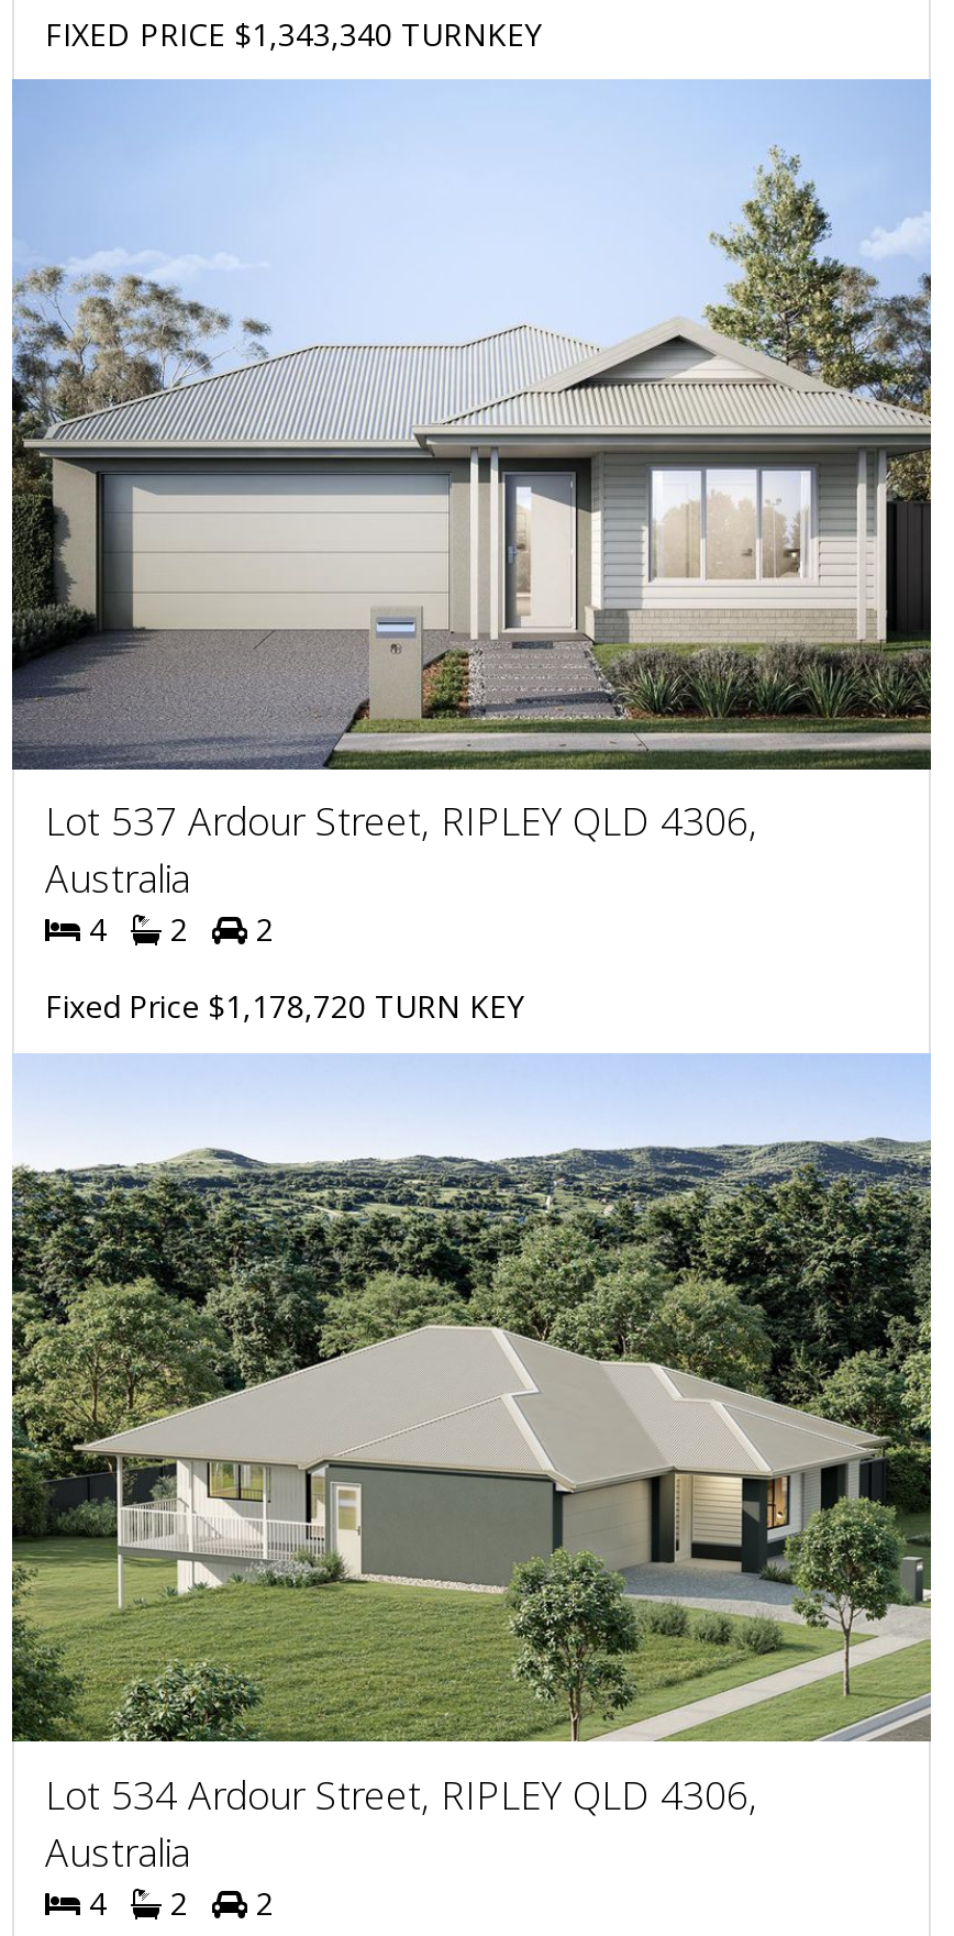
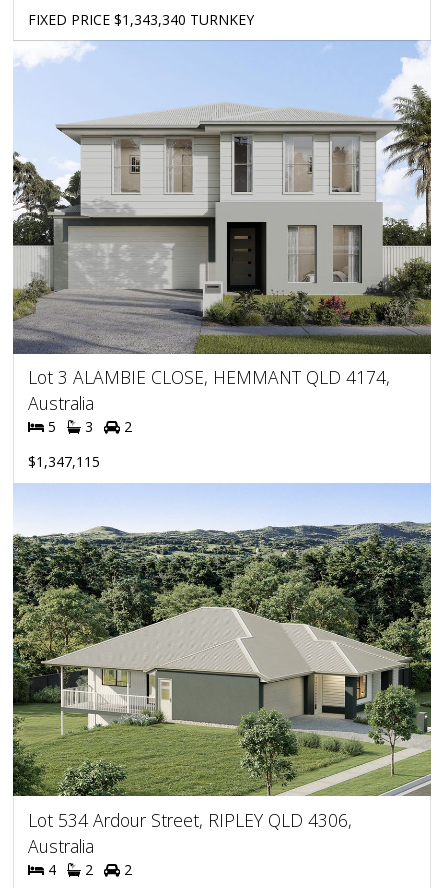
- [image]
- Lot 537 Ardour Street, RIPLEY QLD 4306,
+ [image]
+ Lot 3 ALAMBIE CLOSE, HEMMANT QLD 4174,

- 2
- Fixed Price $1,178,720 TURN KEY
+ $1,347,115

- 4
+ 5
+ 3
